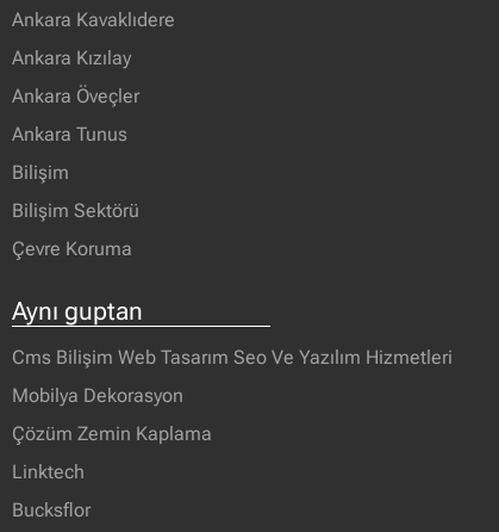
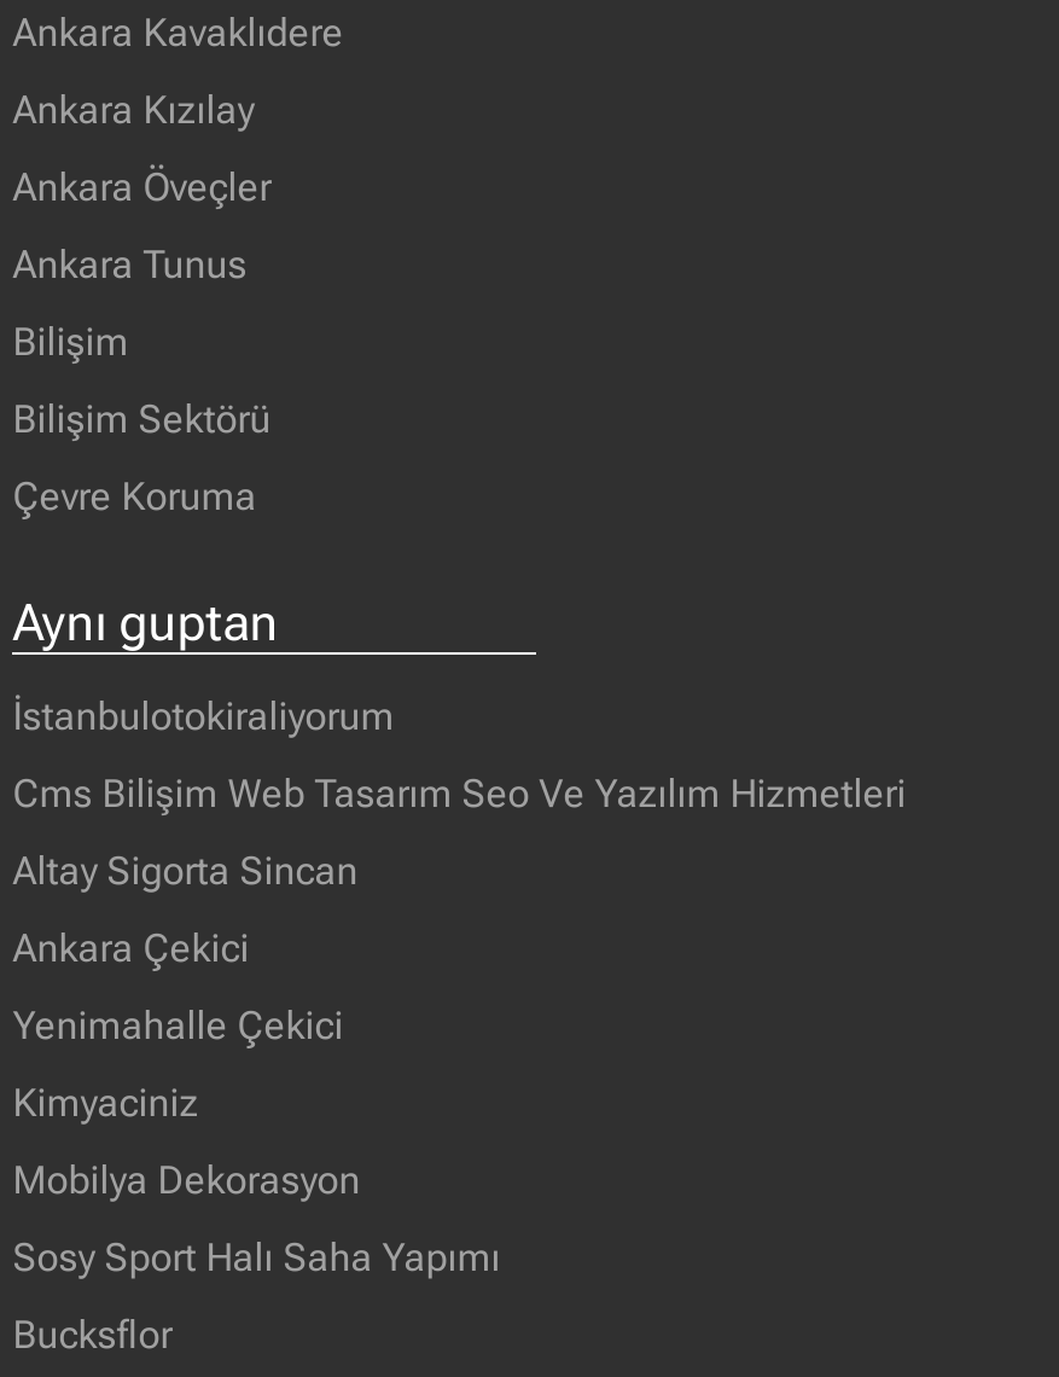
+ İstanbulotokiraliyorum

+ Altay Sigorta Sincan
+ Ankara Çekici
+ Yenimahalle Çekici
+ Kimyaciniz

moved down: Mobilya Dekorasyon

- Çözüm Zemin Kaplama
- Linktech
+ Sosy Sport Halı Saha Yapımı
